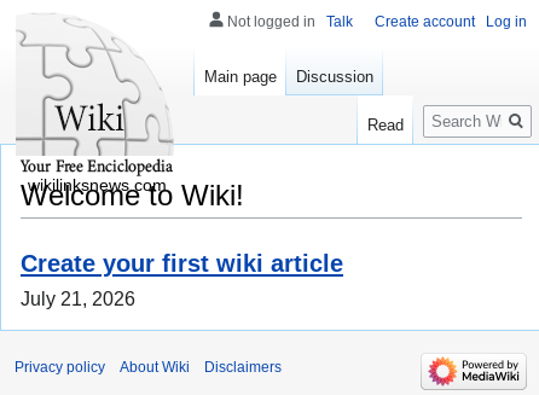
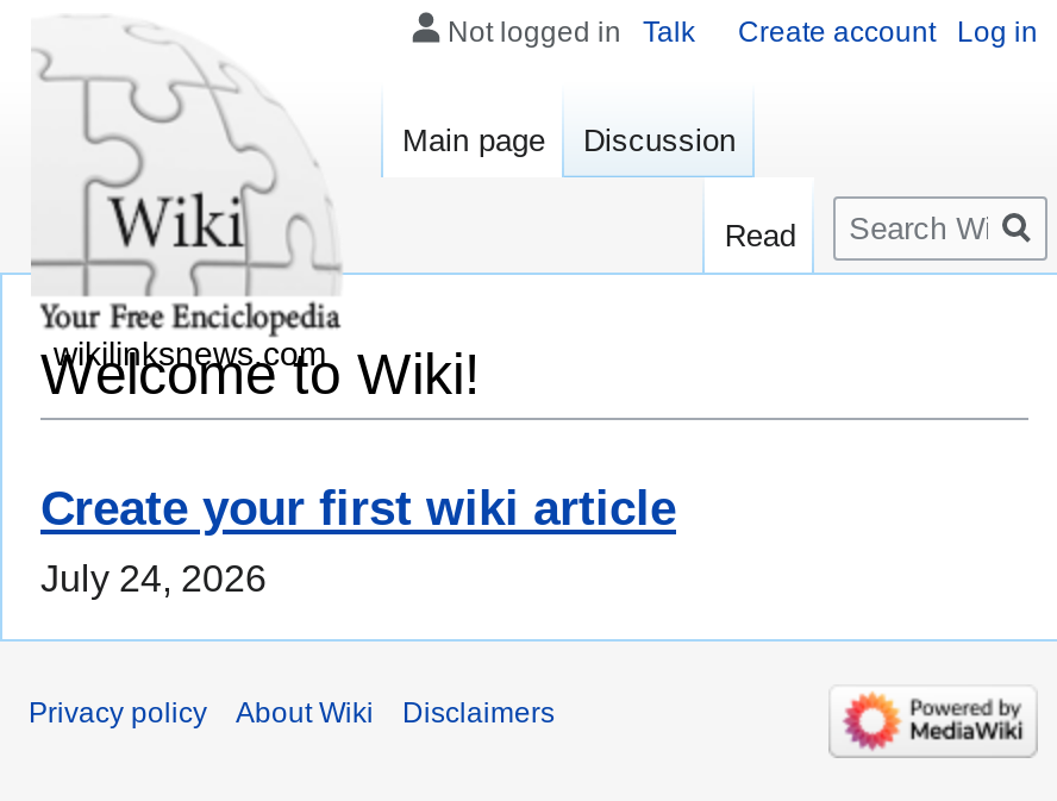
- July 21, 2026
+ July 24, 2026
